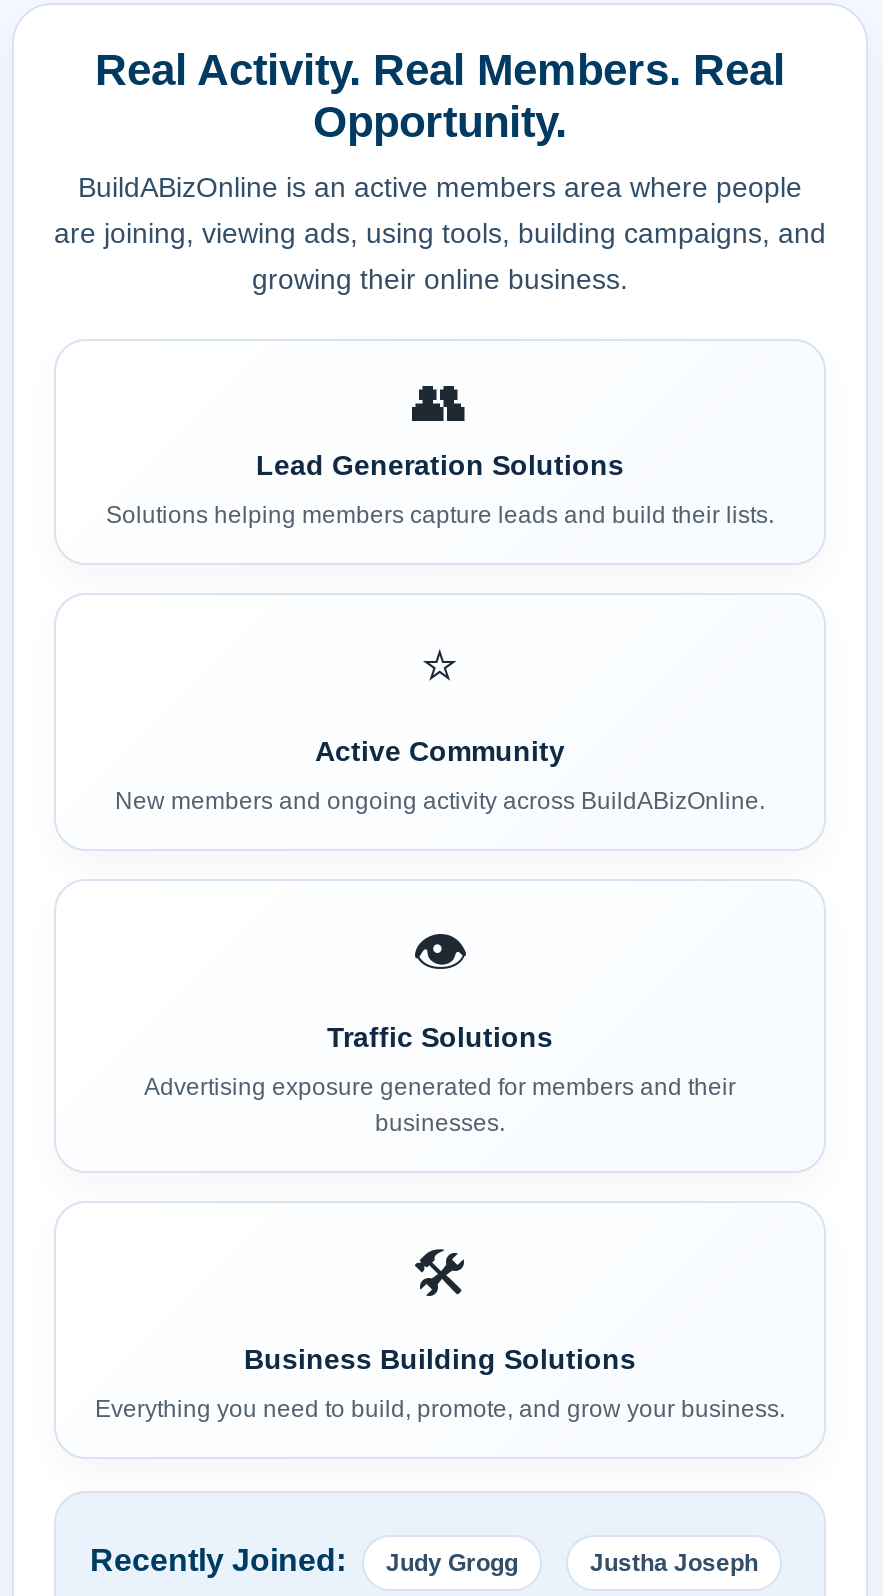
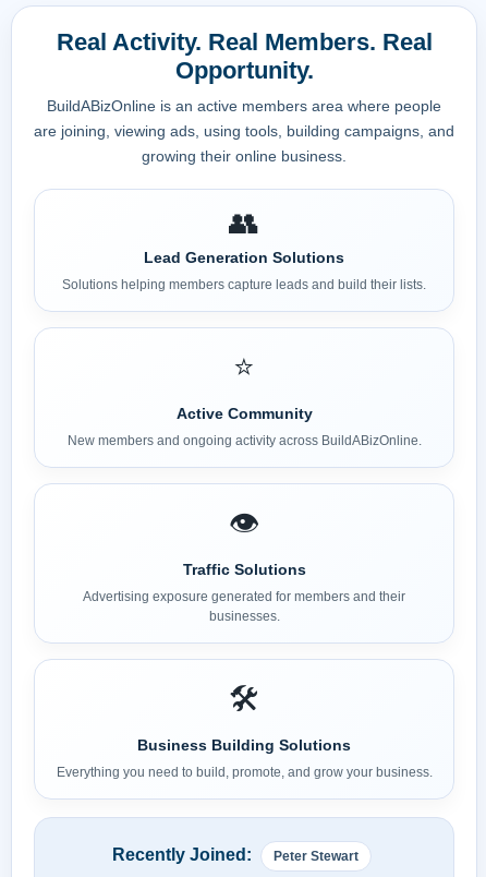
- Judy Grogg
- Justha Joseph
+ Peter Stewart
